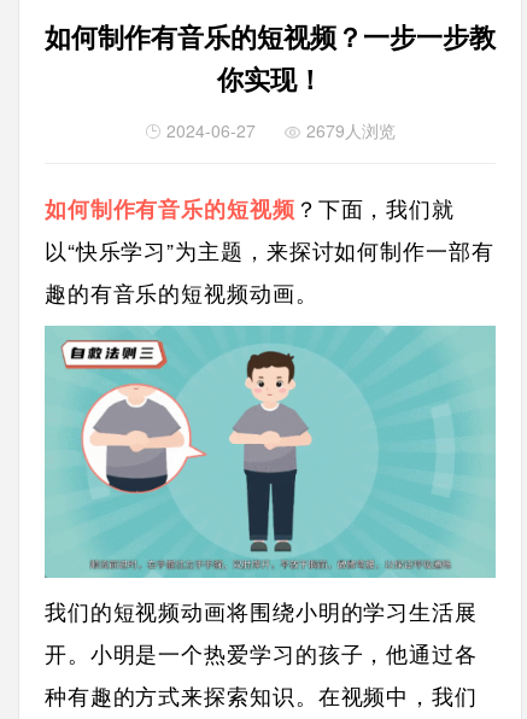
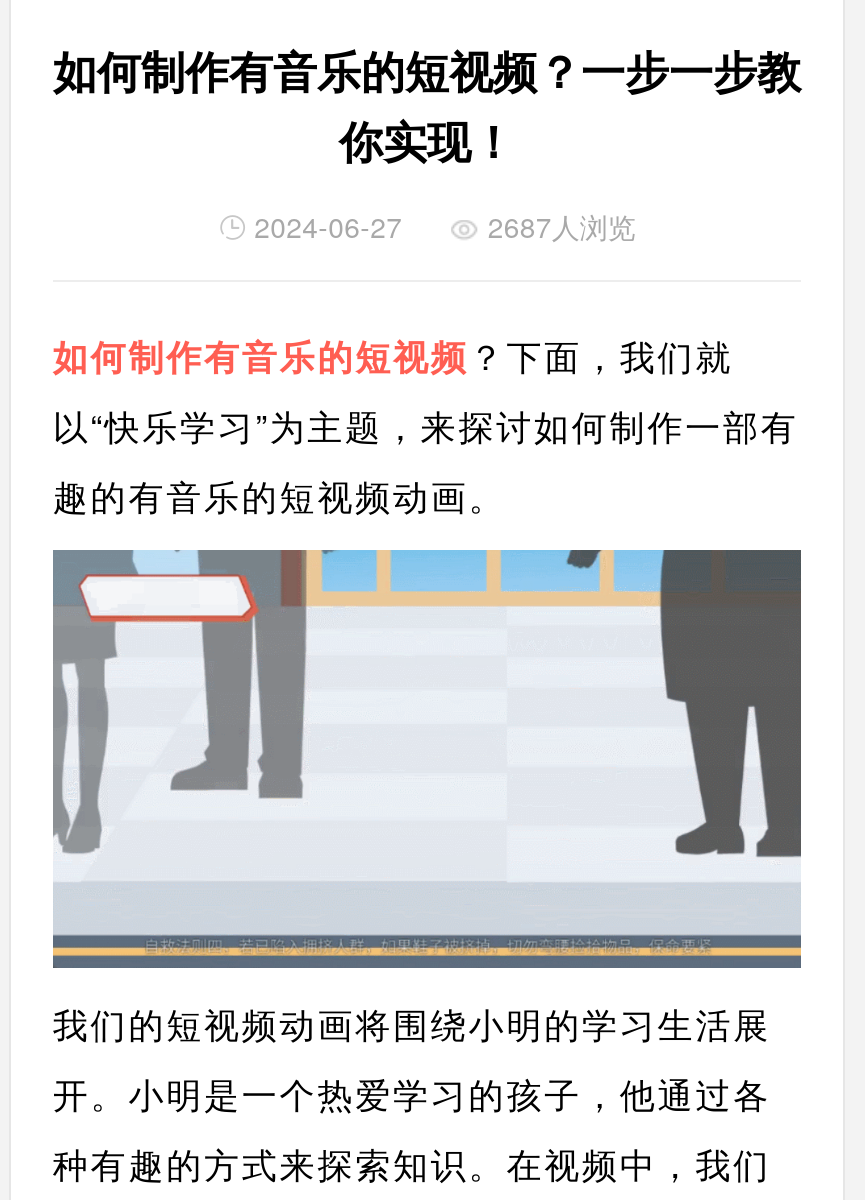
- 2024-06-27 2679人浏览
+ 2024-06-27 2687人浏览

- [image]
+ [image]
